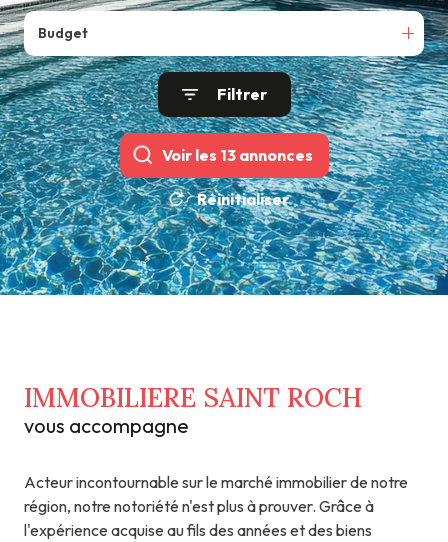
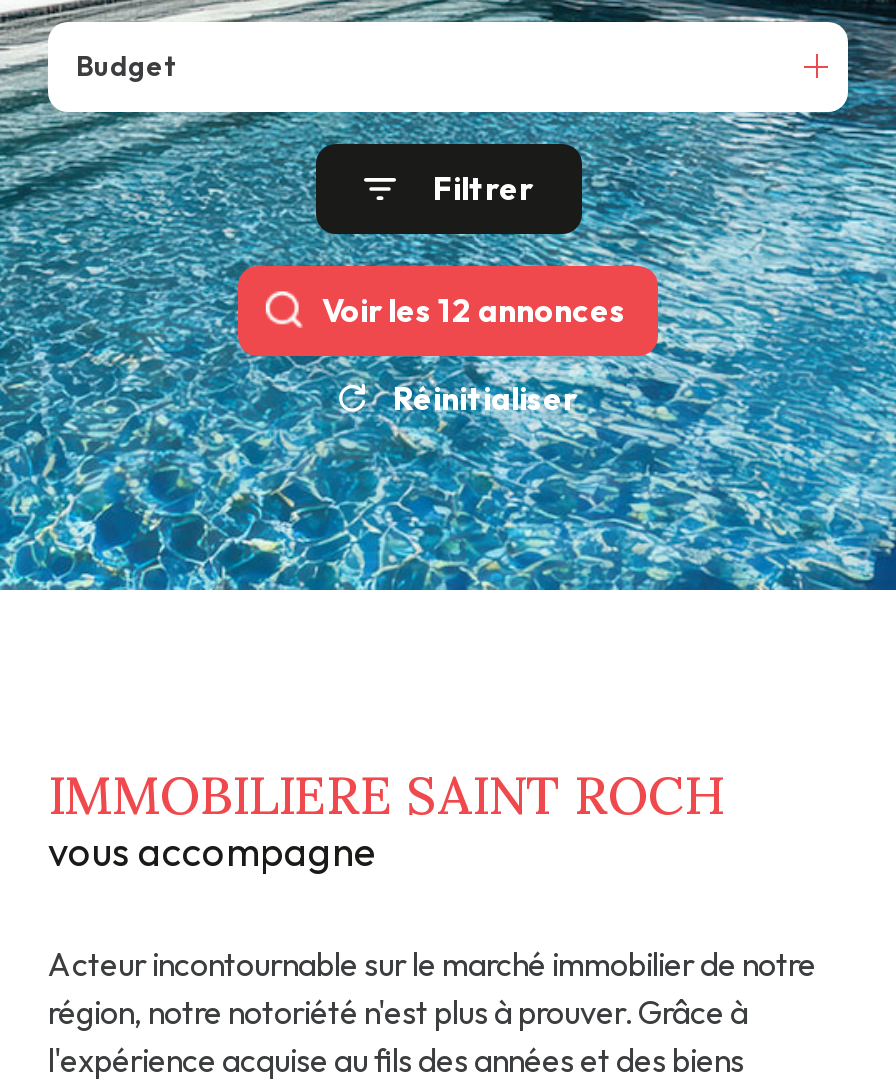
- Voir les 13 annonces
+ Voir les 12 annonces
